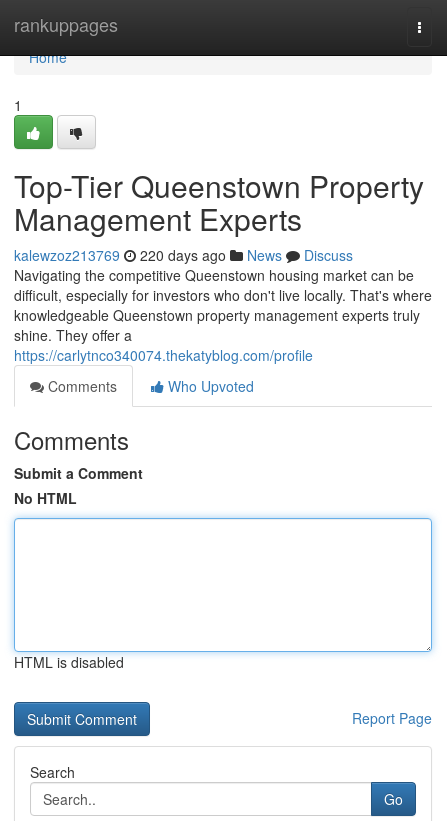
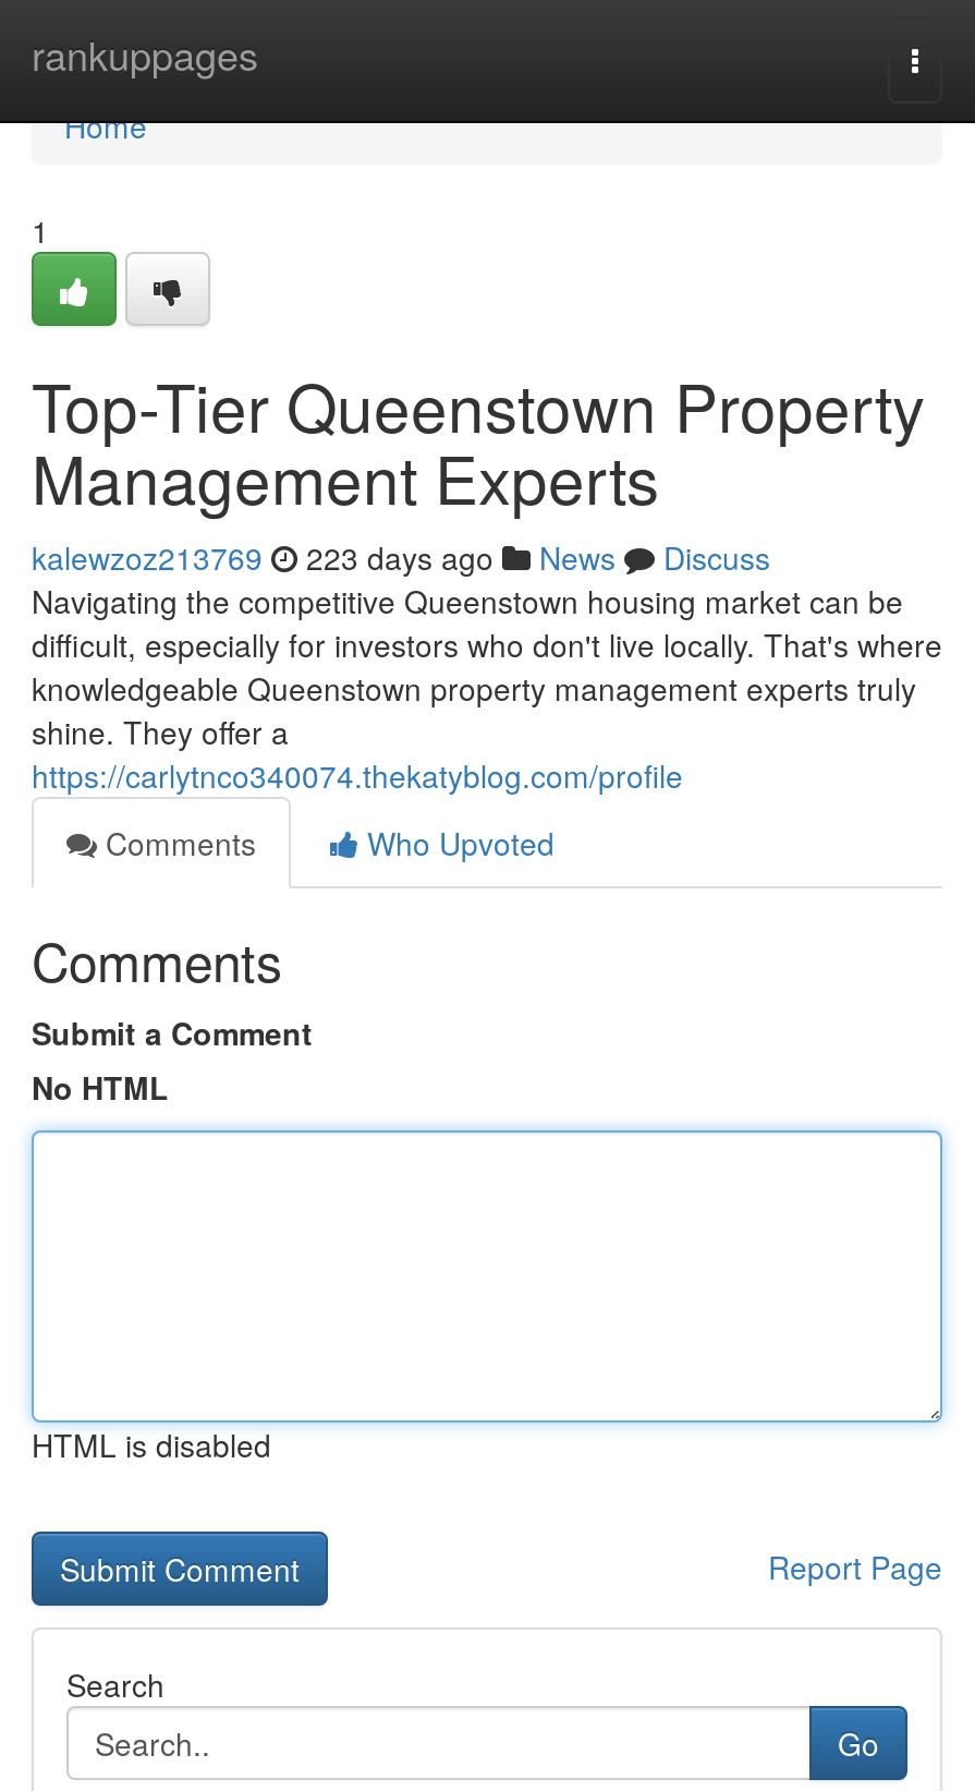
- kalewzoz213769 220 days ago News Discuss
+ kalewzoz213769 223 days ago News Discuss
